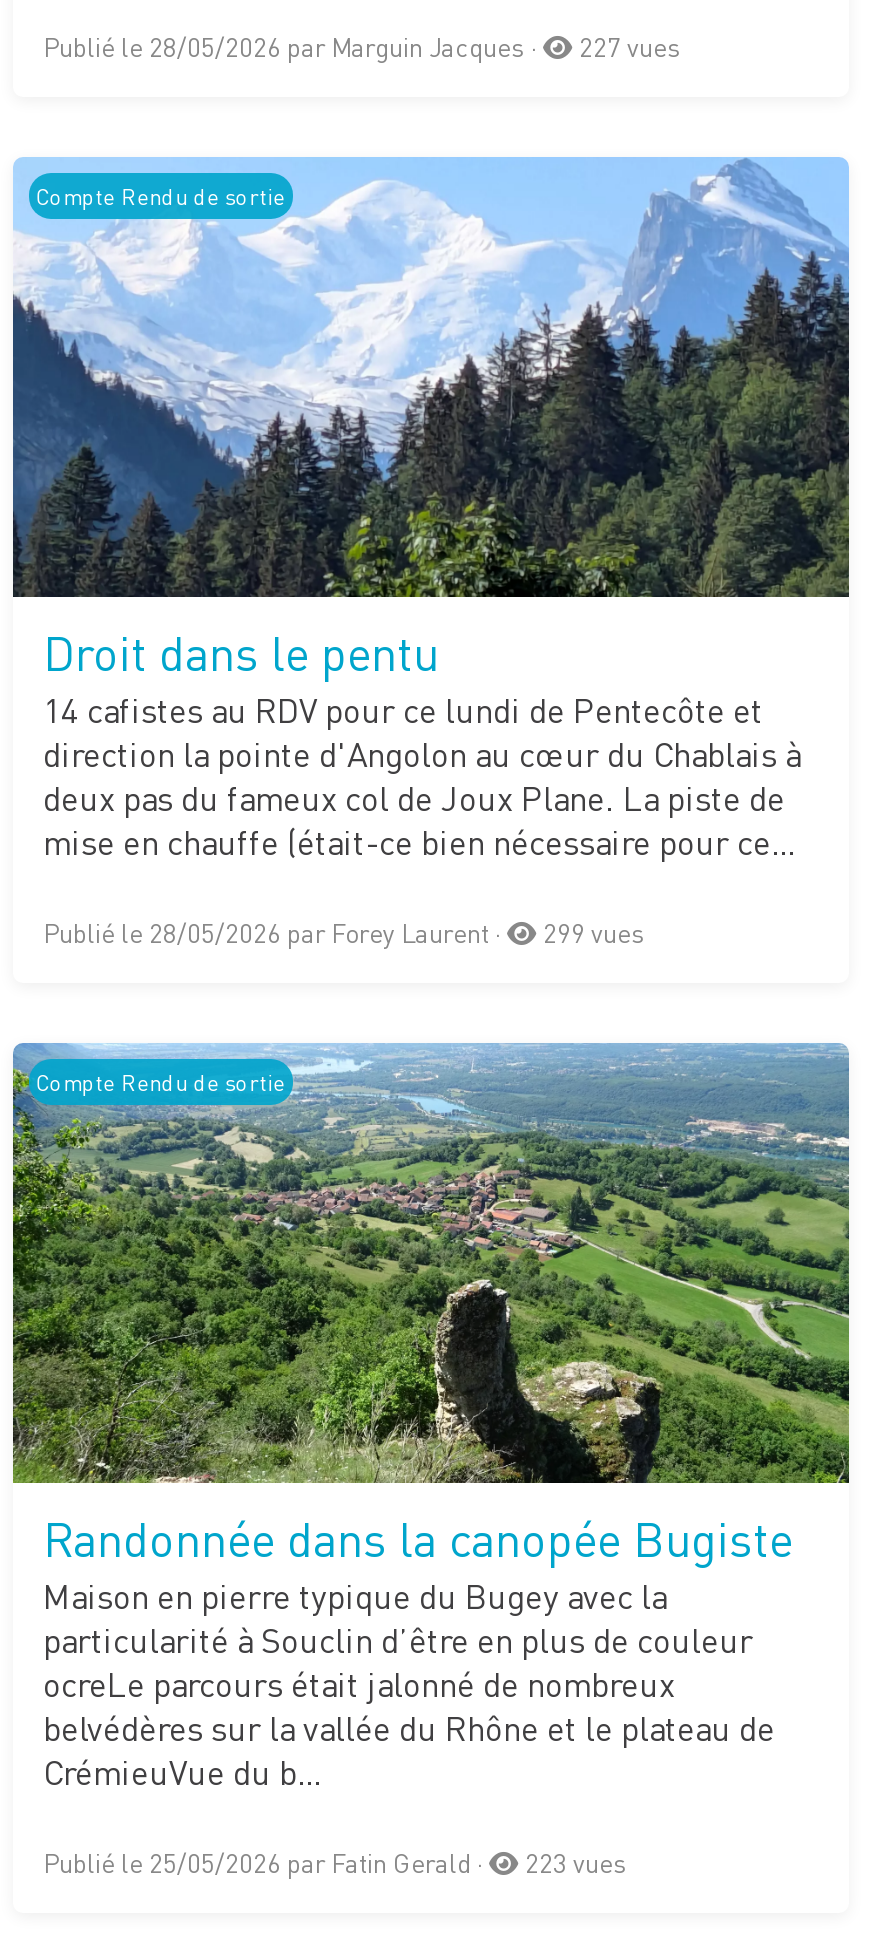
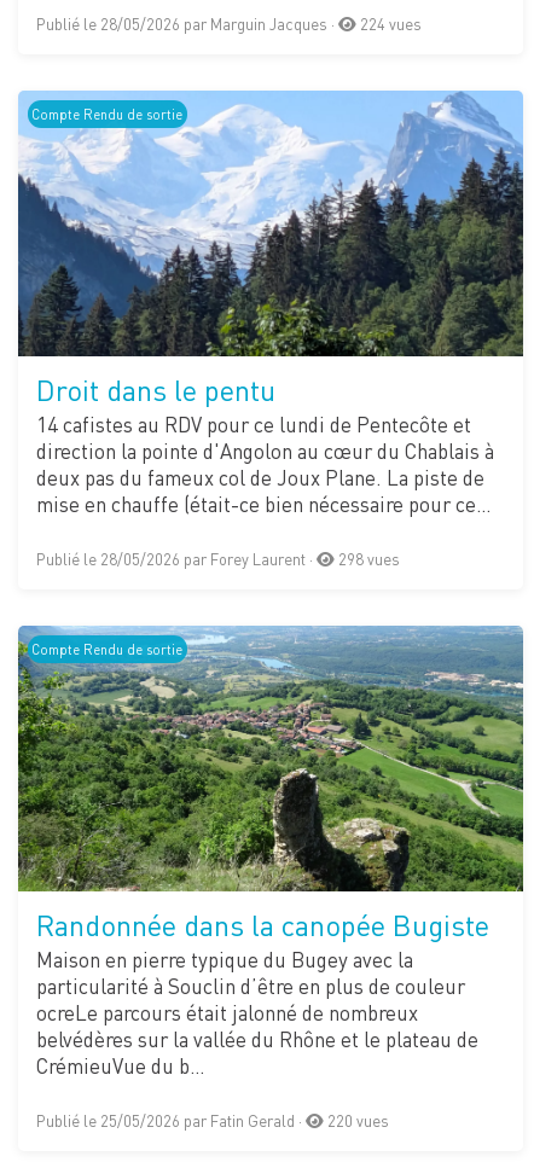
- Publié le 28/05/2026 par Marguin Jacques · 227 vues
+ Publié le 28/05/2026 par Marguin Jacques · 224 vues

- Publié le 28/05/2026 par Forey Laurent · 299 vues
+ Publié le 28/05/2026 par Forey Laurent · 298 vues

- Publié le 25/05/2026 par Fatin Gerald · 223 vues
+ Publié le 25/05/2026 par Fatin Gerald · 220 vues
